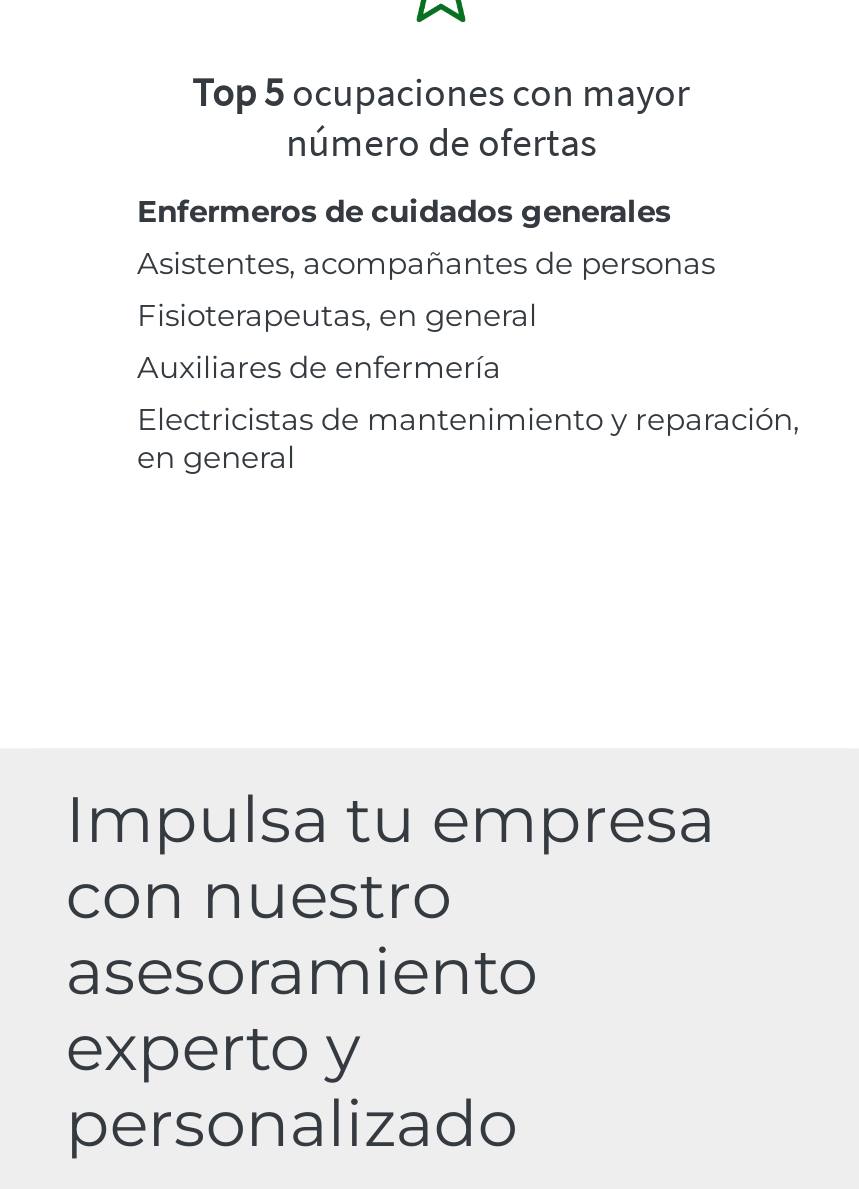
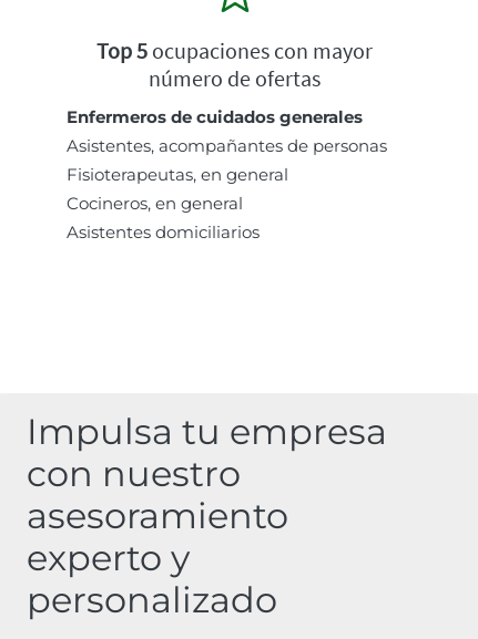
- Auxiliares de enfermería
- Electricistas de mantenimiento y reparación,
- en general
+ Cocineros, en general
+ Asistentes domiciliarios
